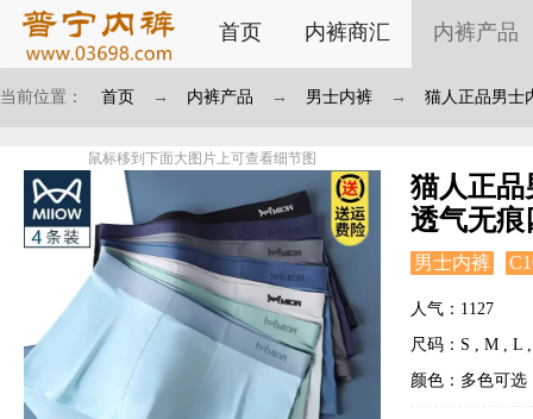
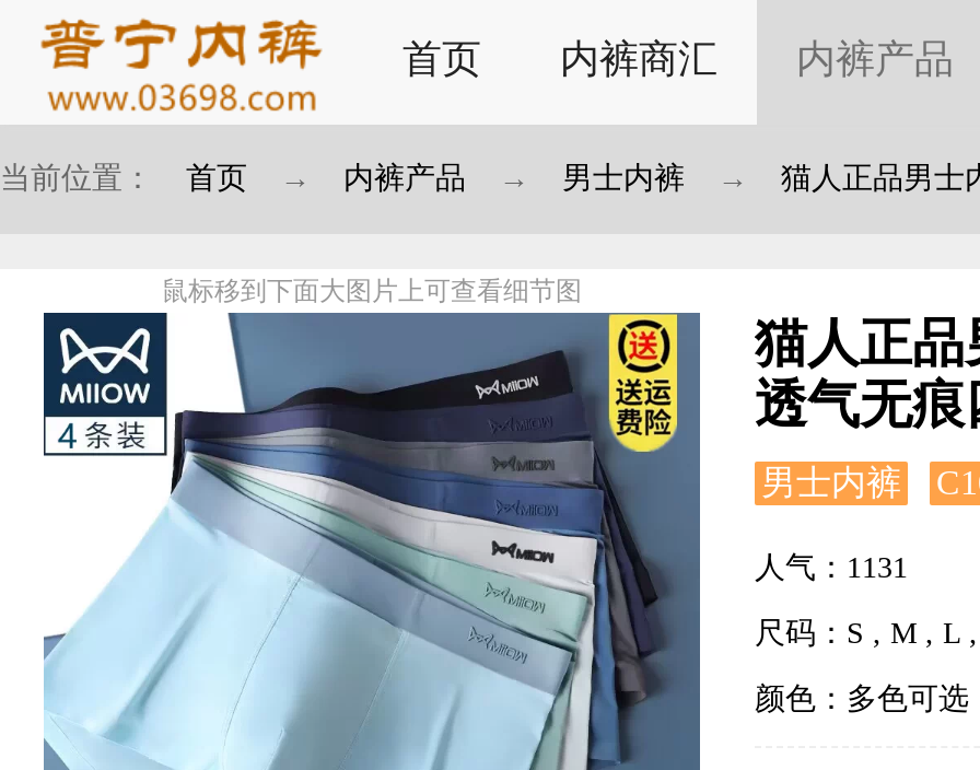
- 人气：1127
+ 人气：1131
